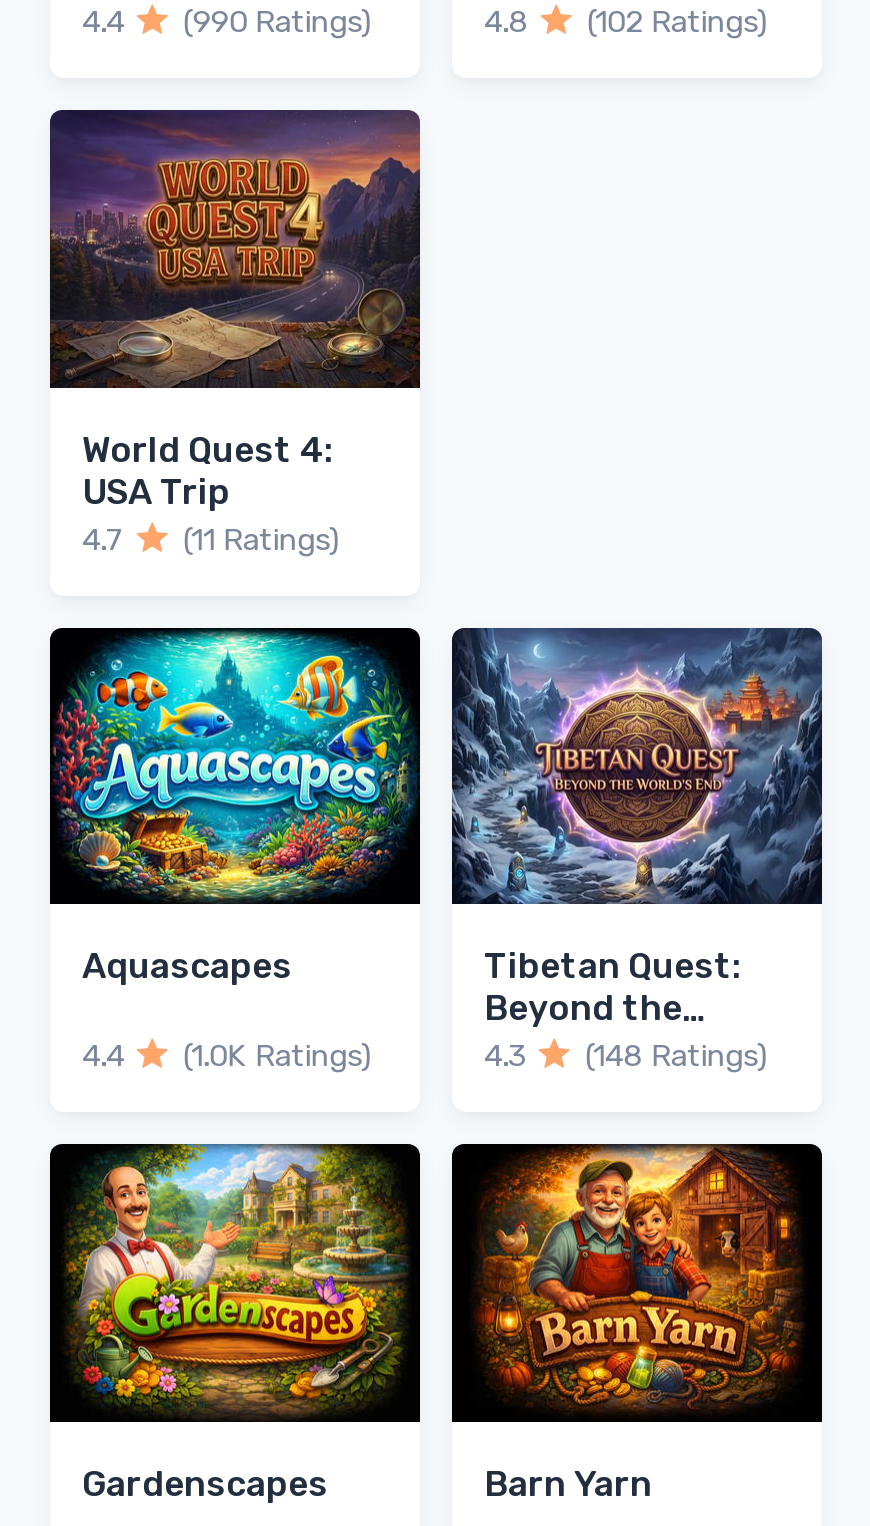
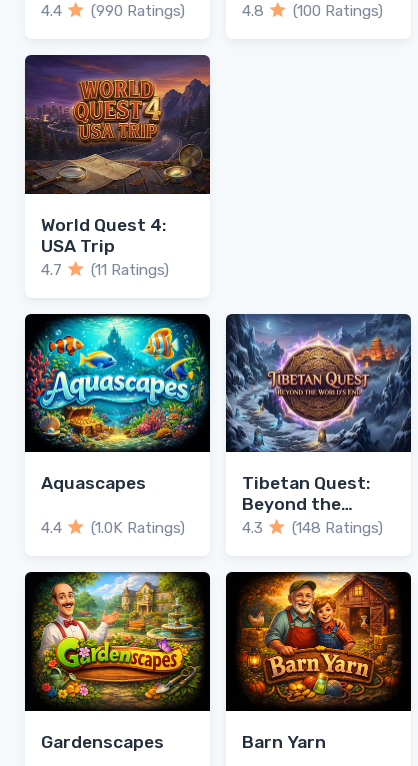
- 4.8 (102 Ratings)
+ 4.8 (100 Ratings)
